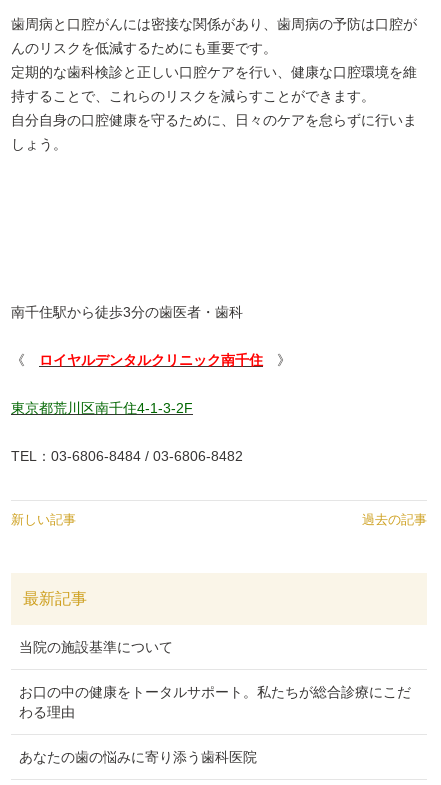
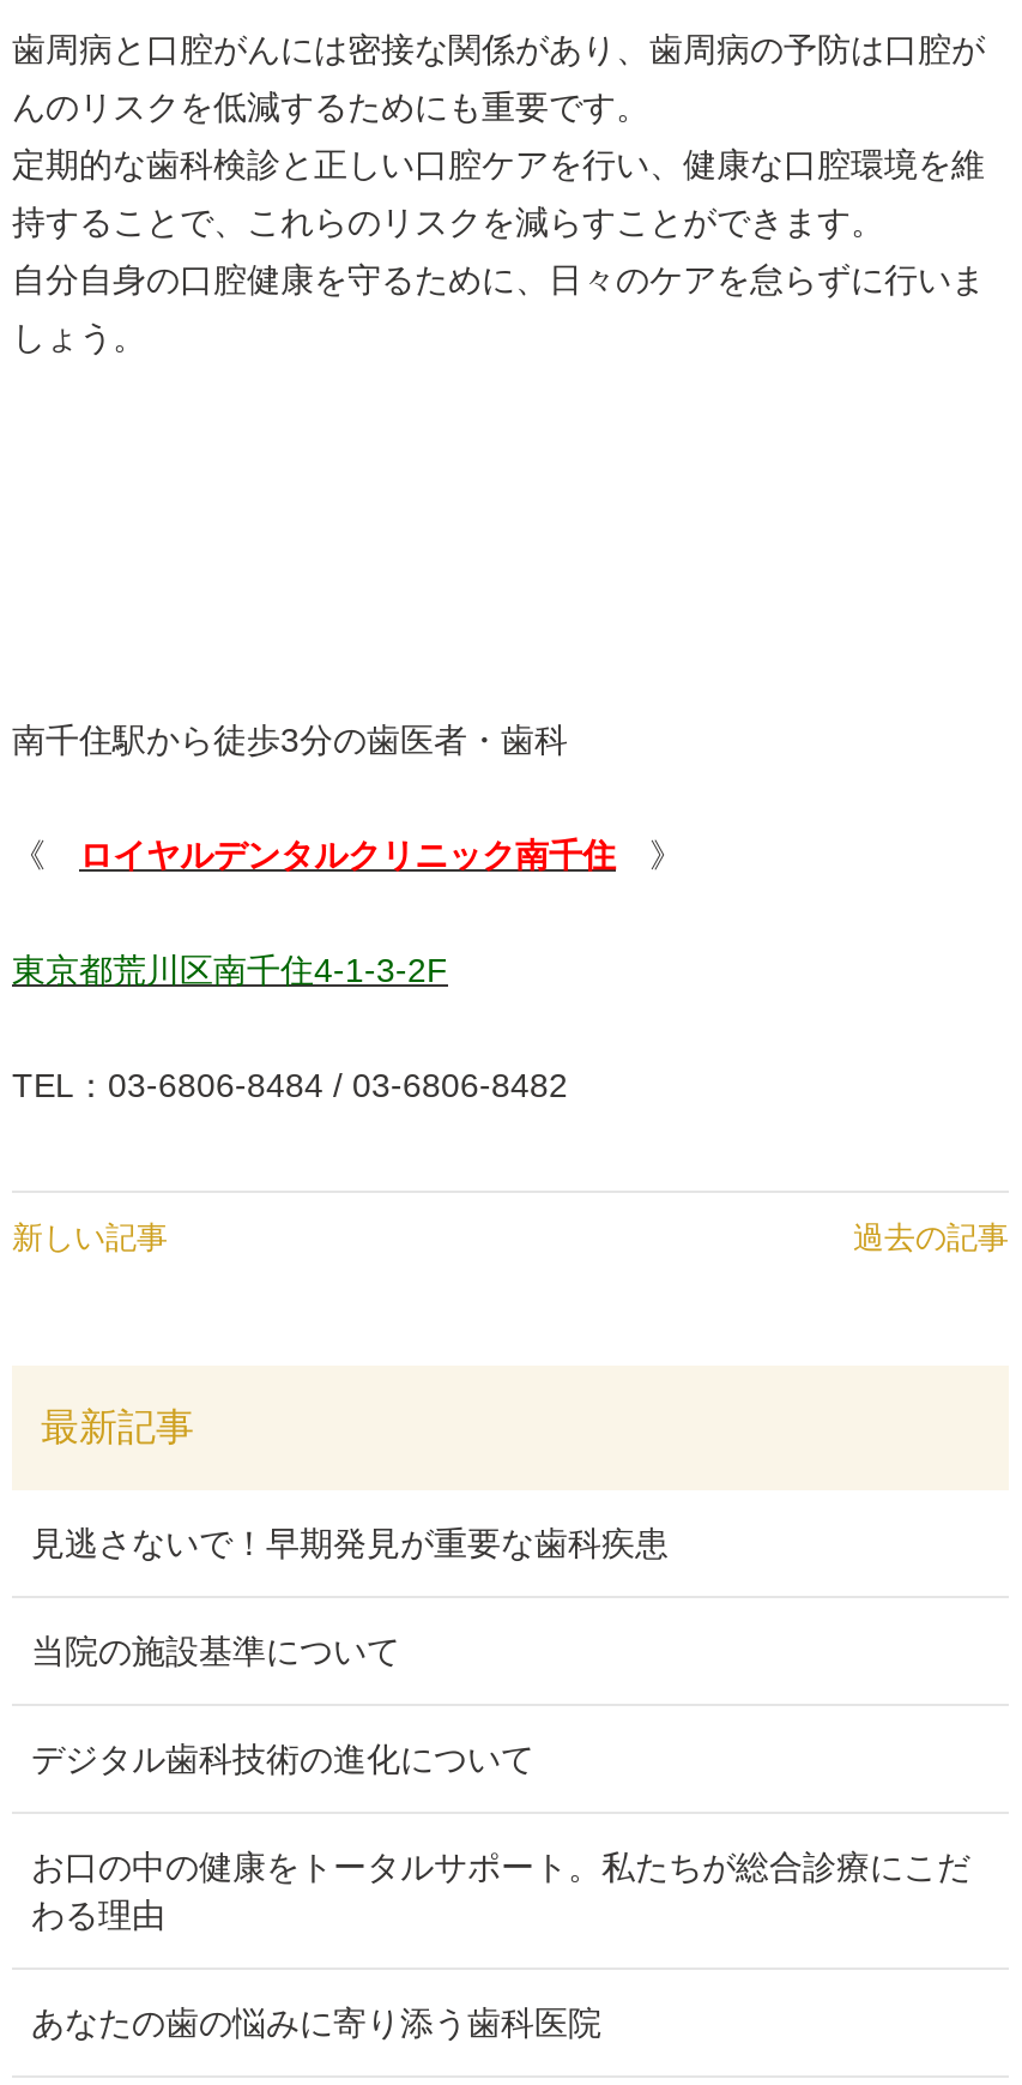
+ 見逃さないで！早期発見が重要な歯科疾患

+ デジタル歯科技術の進化について
